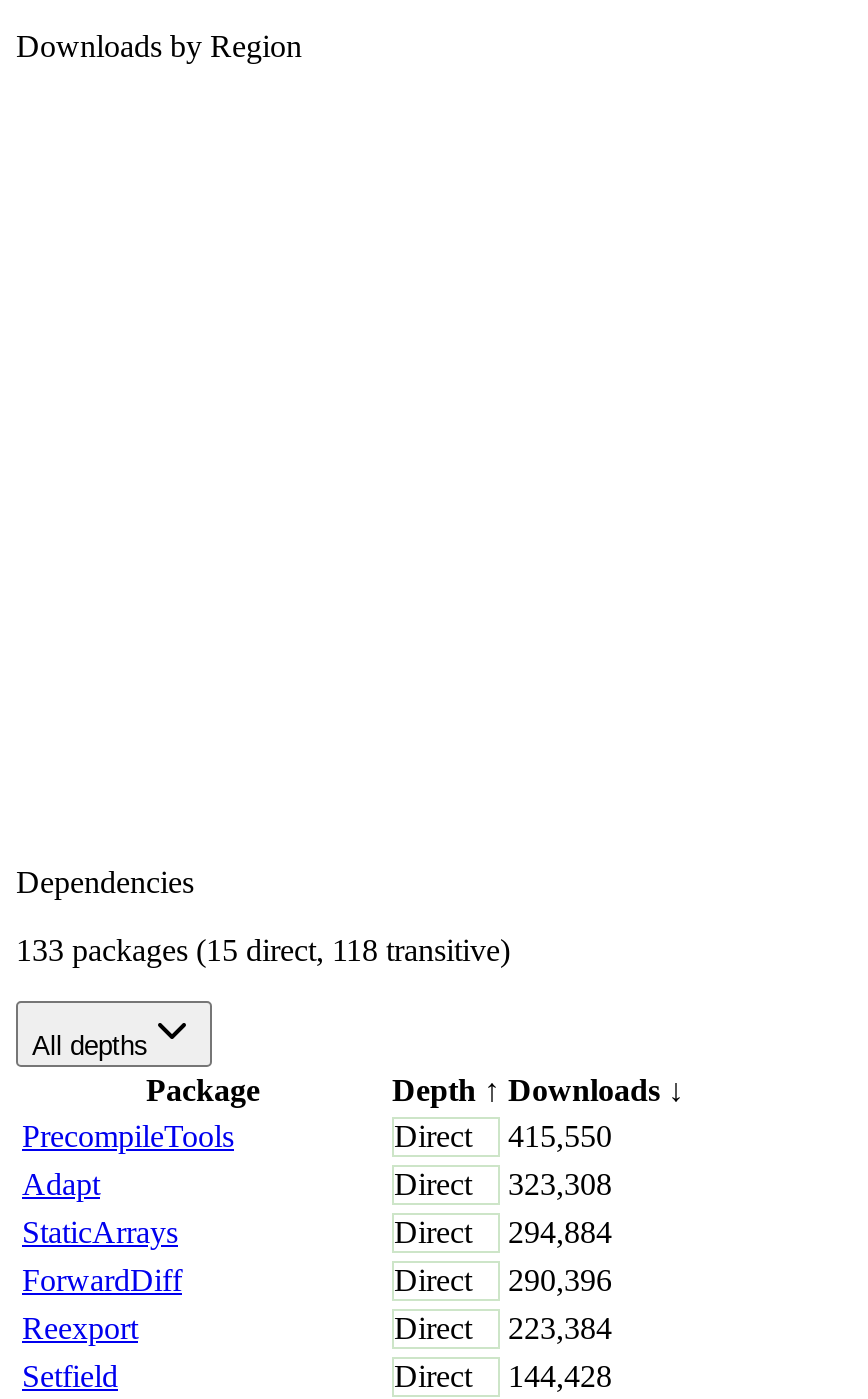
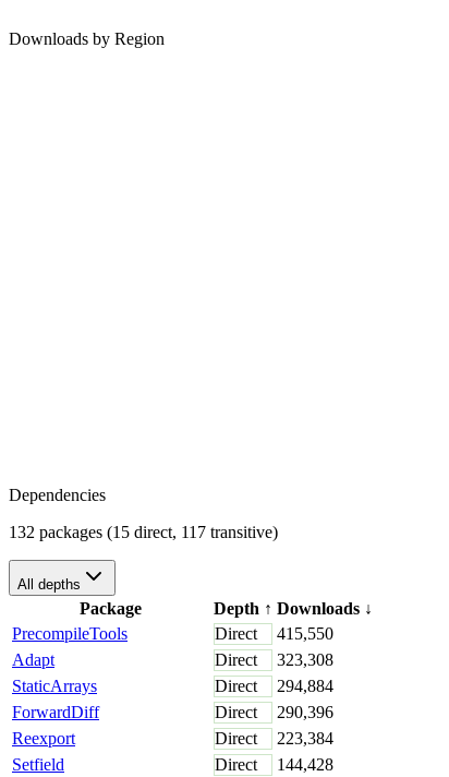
- 133 packages (15 direct, 118 transitive)
+ 132 packages (15 direct, 117 transitive)
